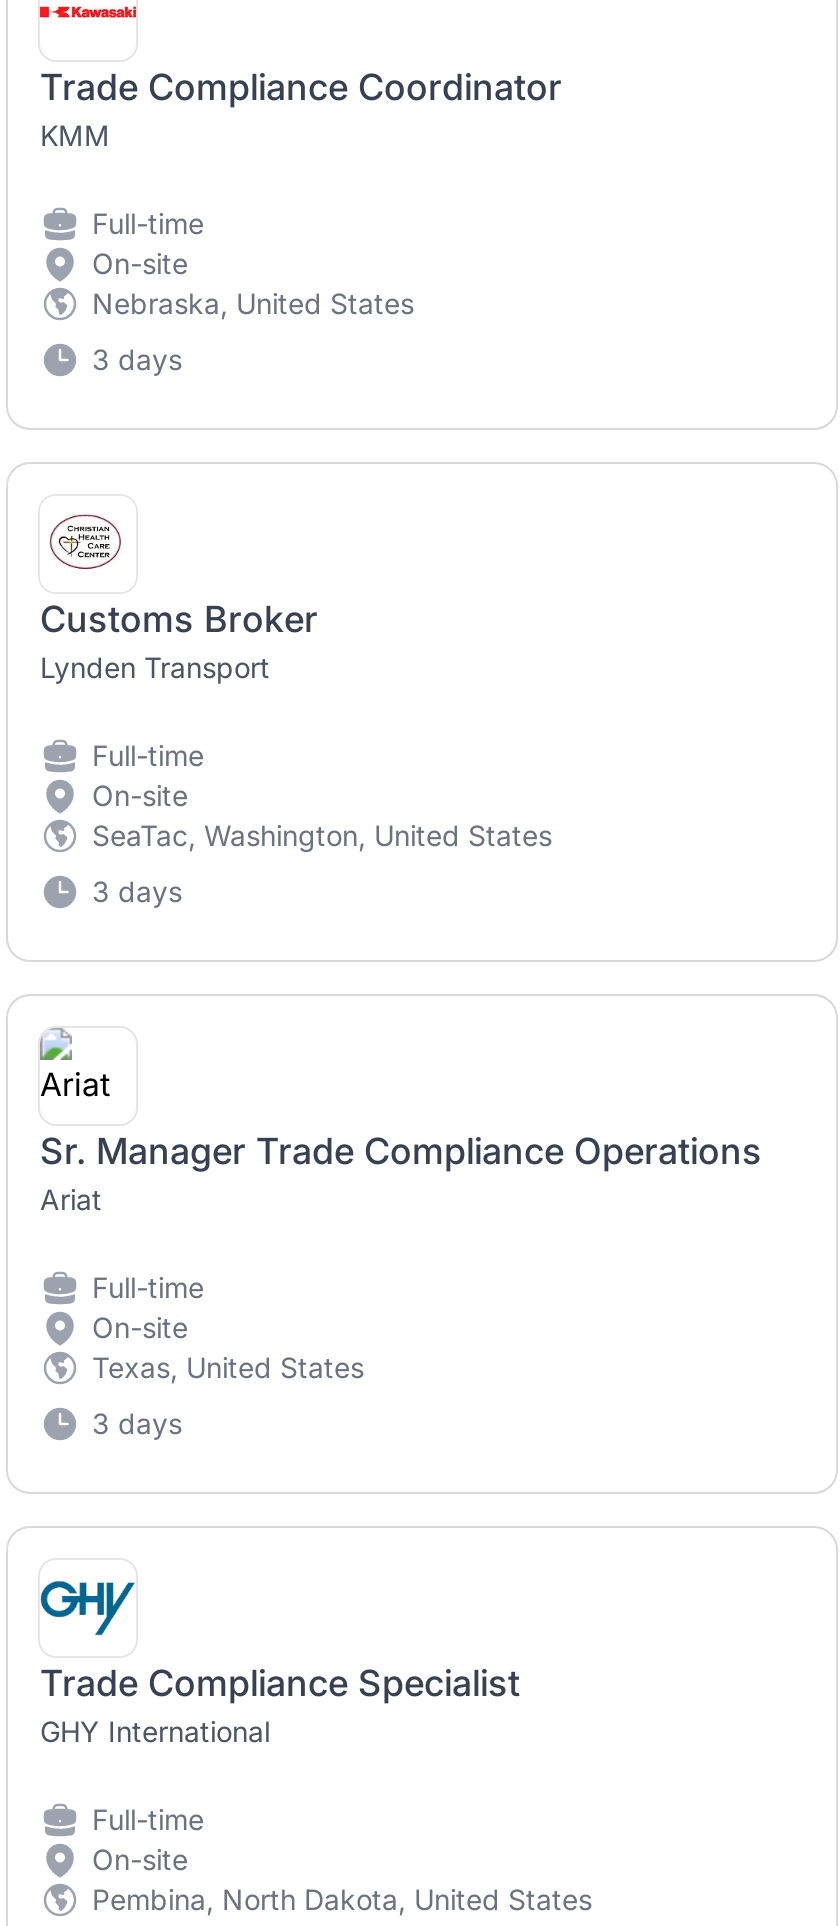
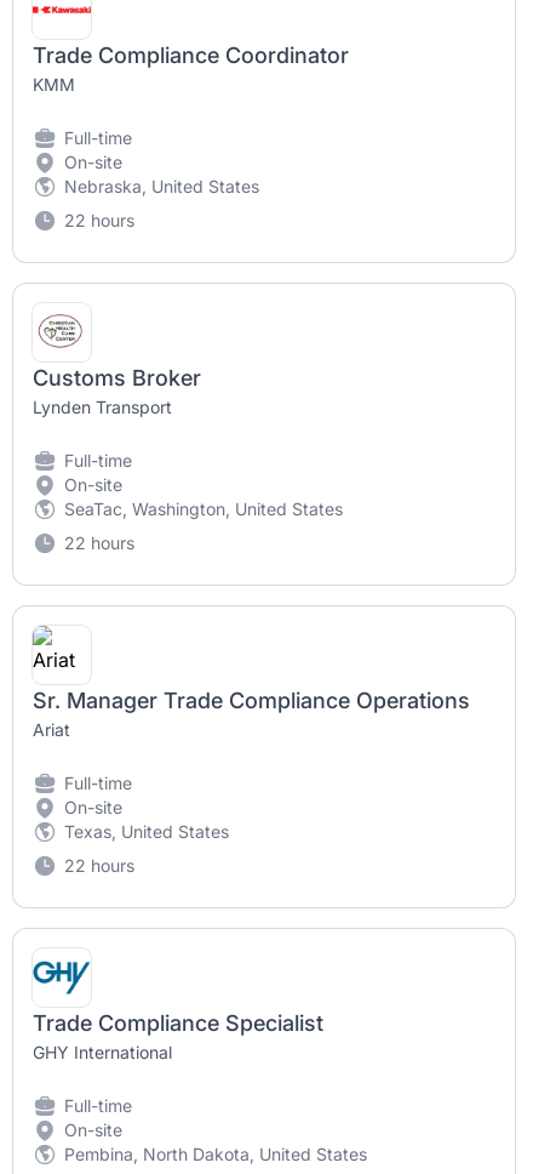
- 3 days
+ 22 hours

- 3 days
+ 22 hours

- 3 days
+ 22 hours
